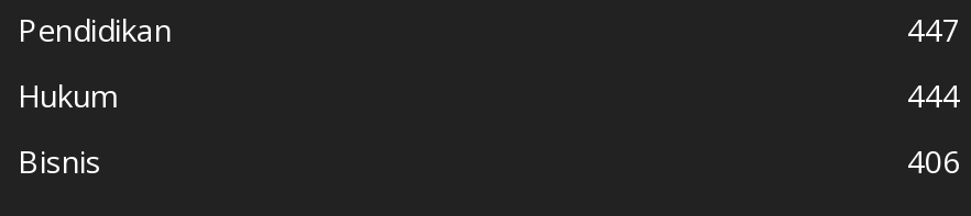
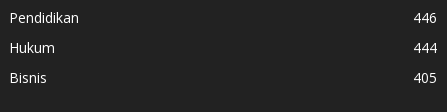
- 447
+ 446

- 406
+ 405
